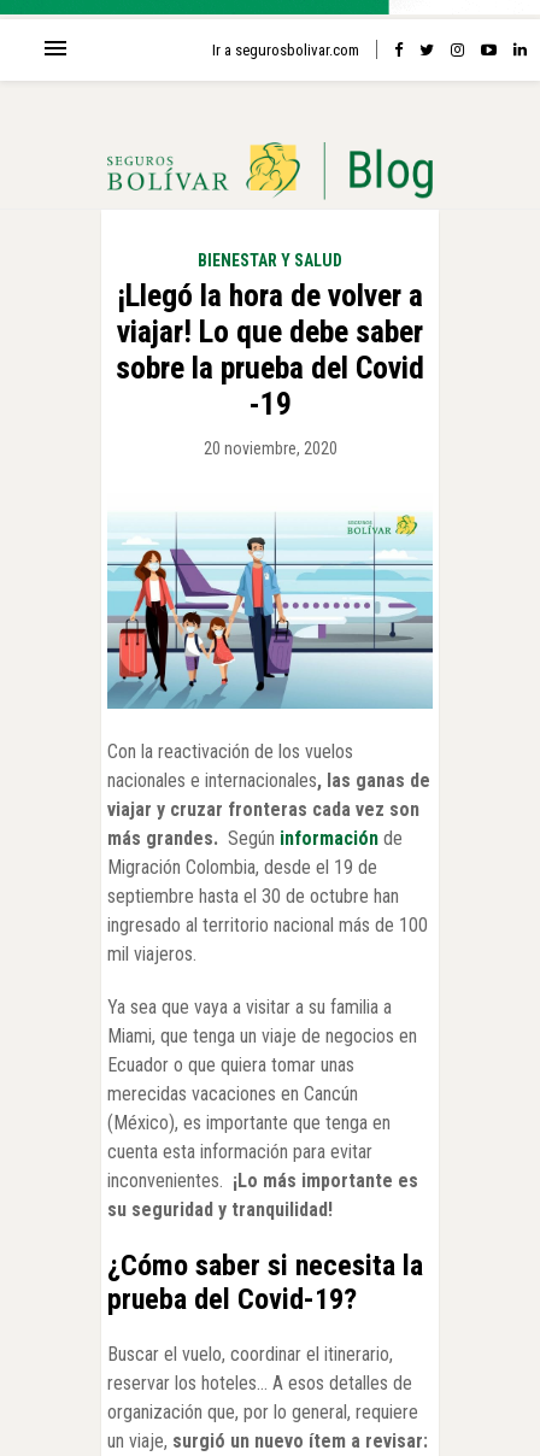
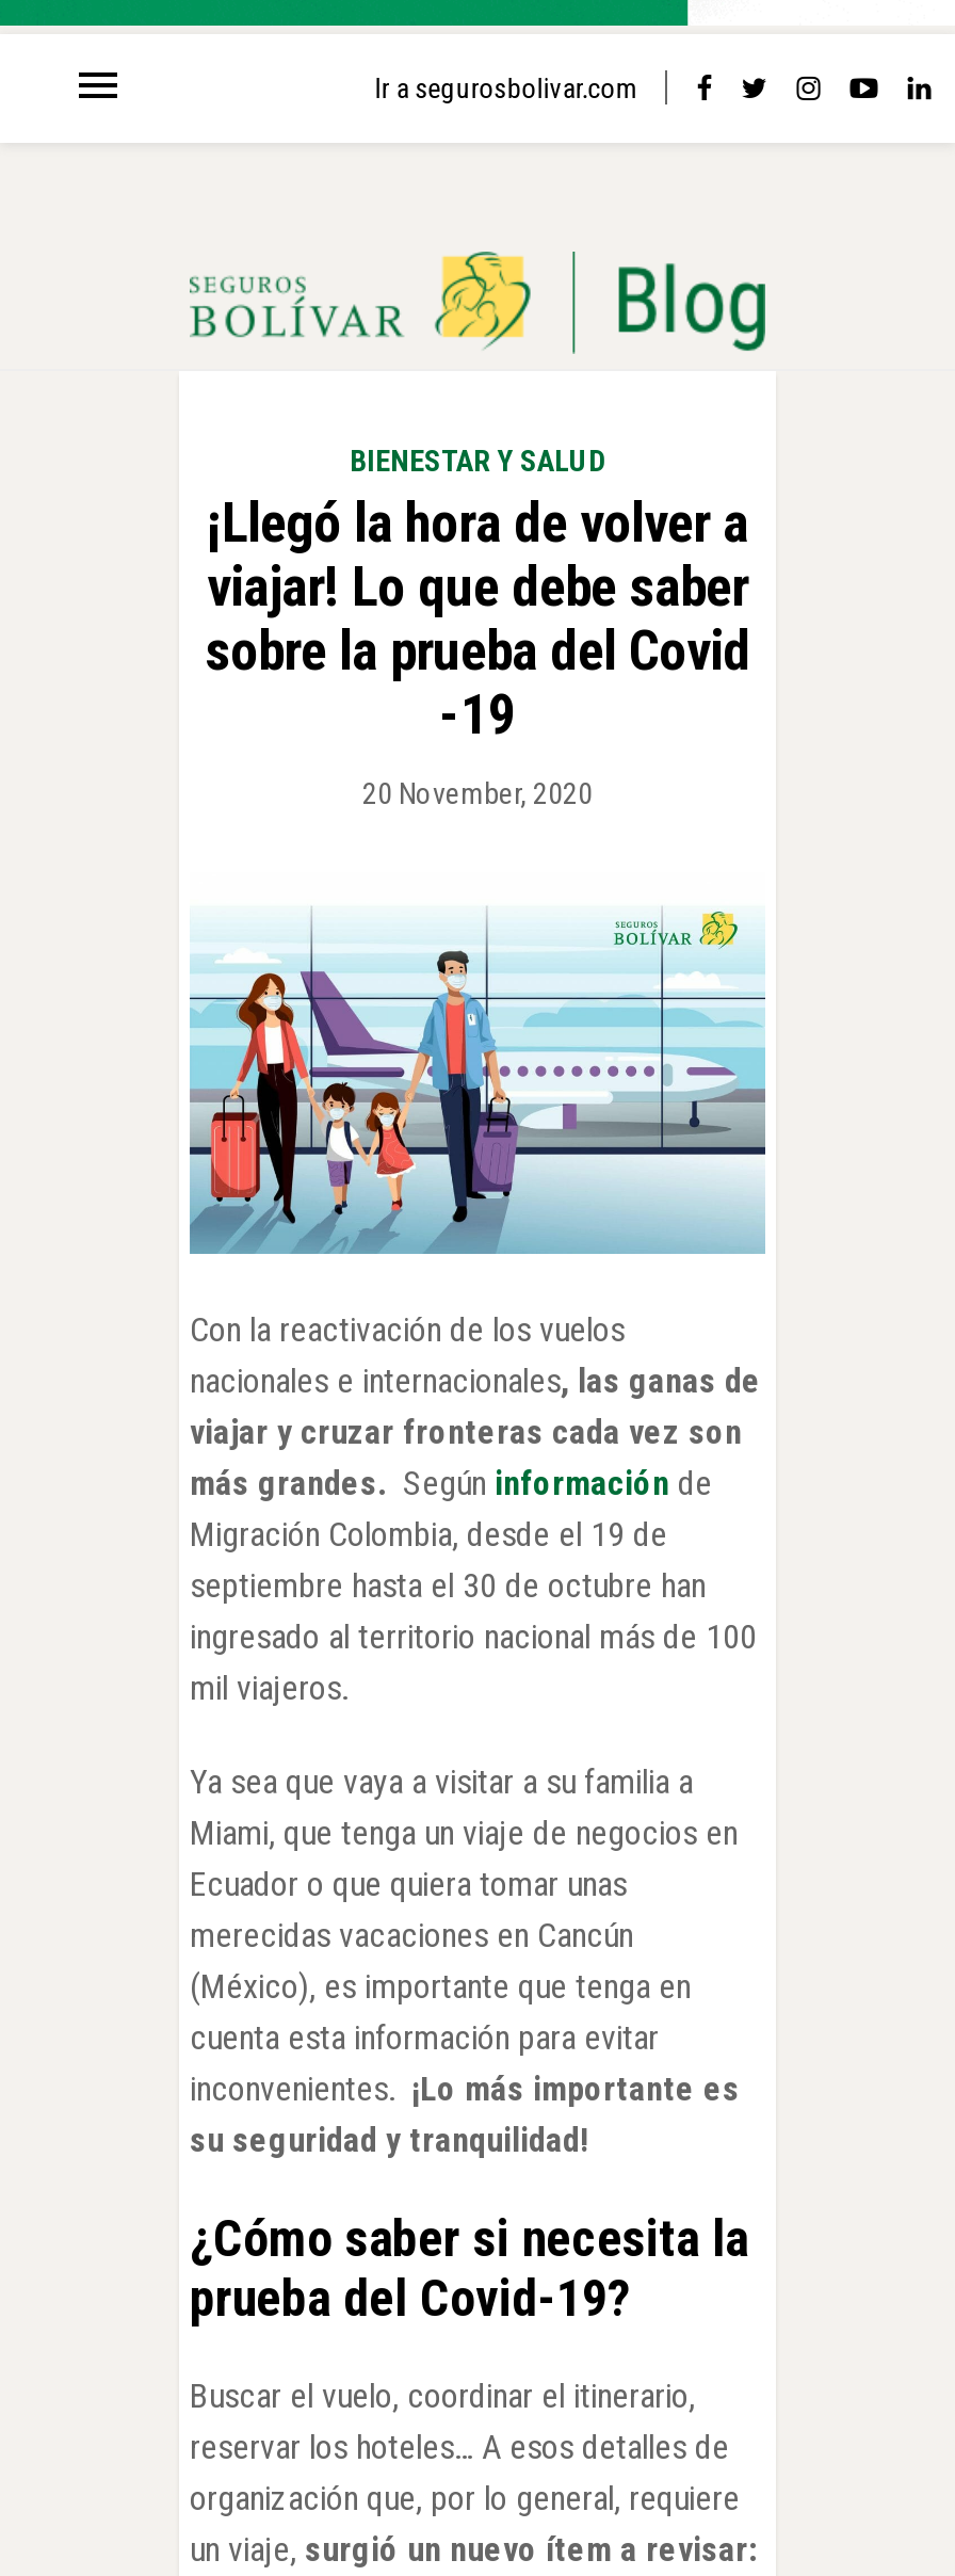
- 20 noviembre, 2020
+ 20 November, 2020
